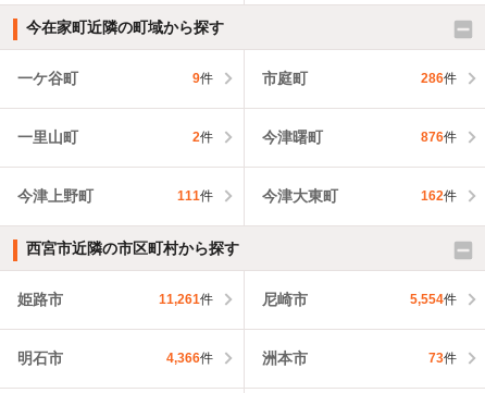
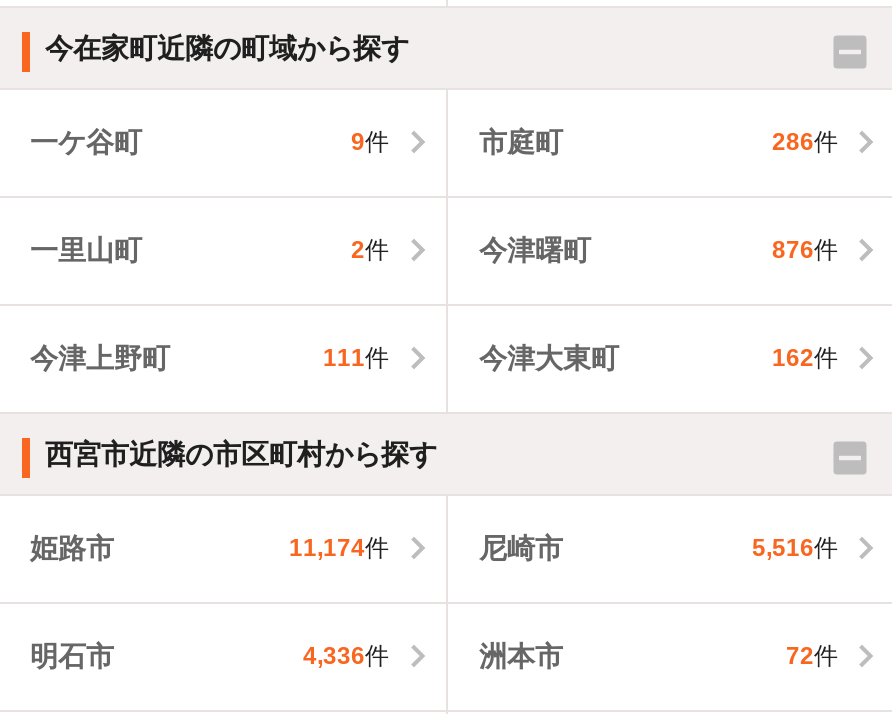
- 11,261件
+ 11,174件

- 5,554件
+ 5,516件

- 4,366件
+ 4,336件

- 73件
+ 72件
